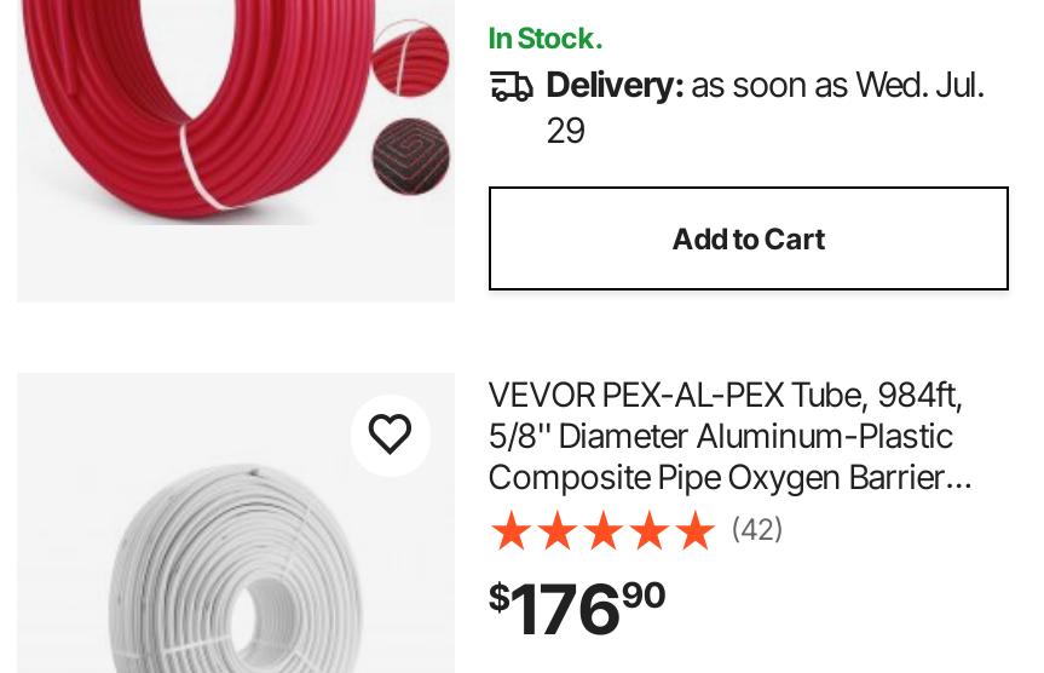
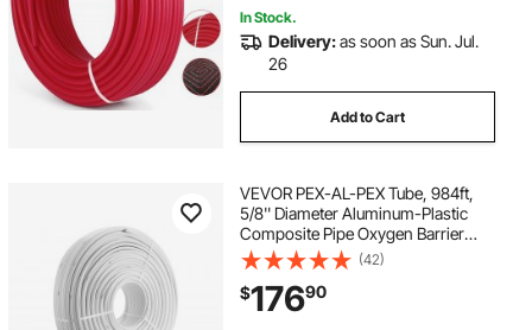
- Delivery: as soon as Wed. Jul.
+ Delivery: as soon as Sun. Jul.

- 29
+ 26
